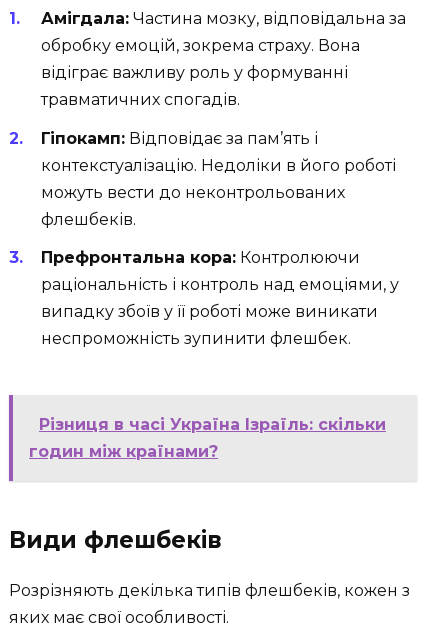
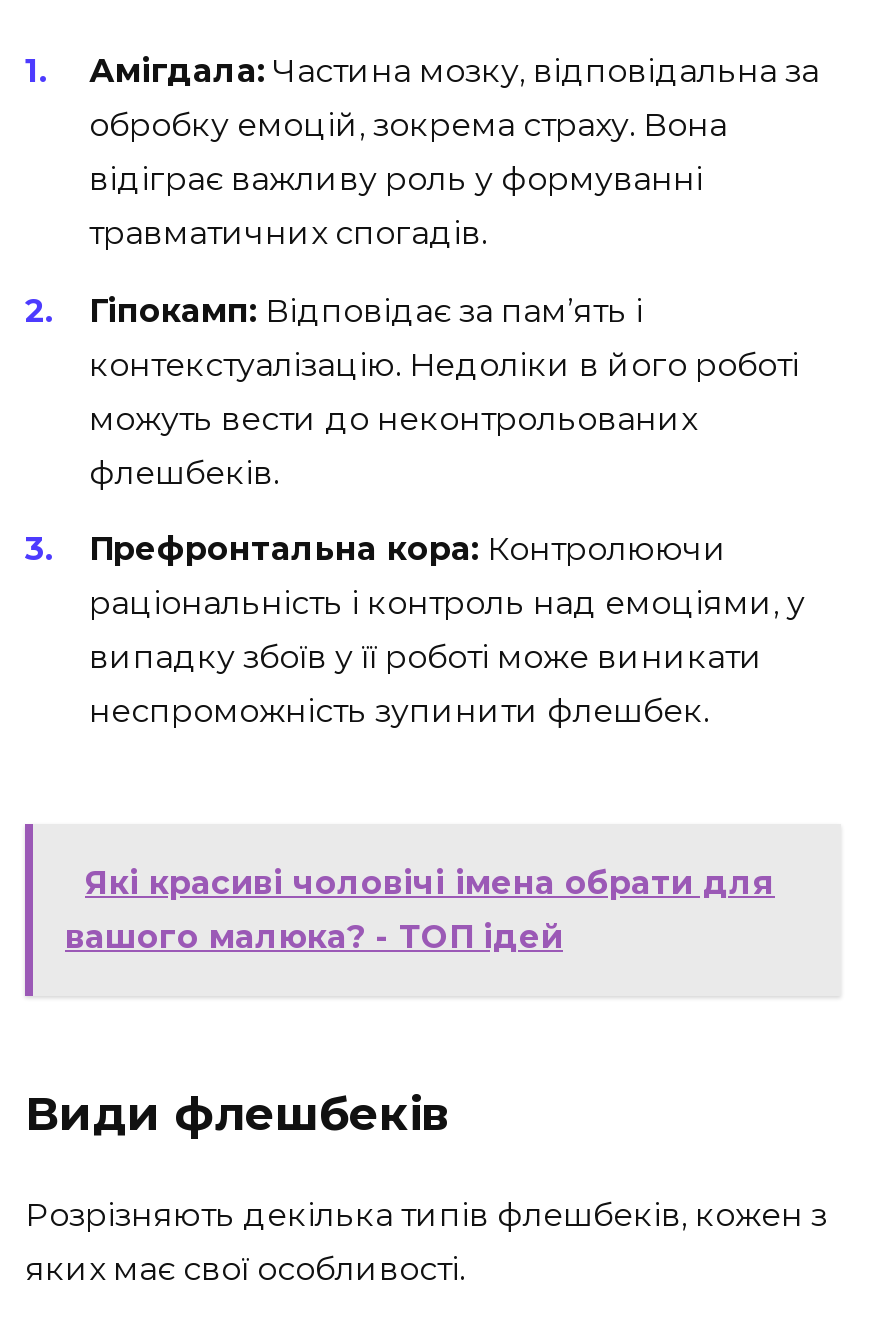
- Різниця в часі Україна Ізраїль: скільки
- годин між країнами?
+ Які красиві чоловічі імена обрати для
+ вашого малюка? - ТОП ідей
